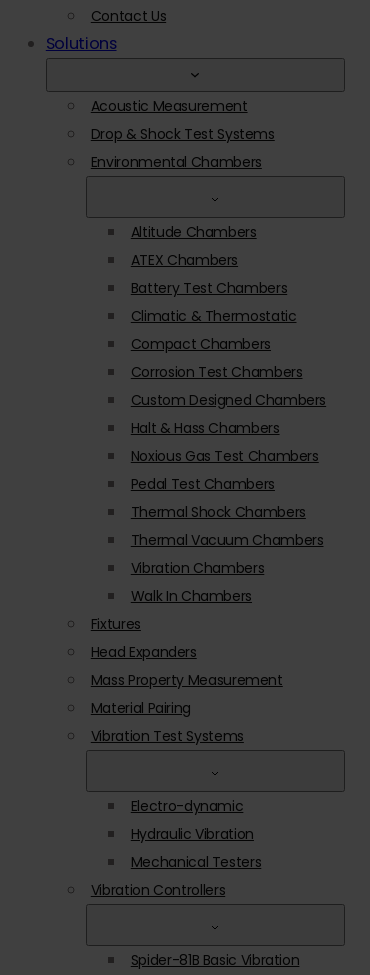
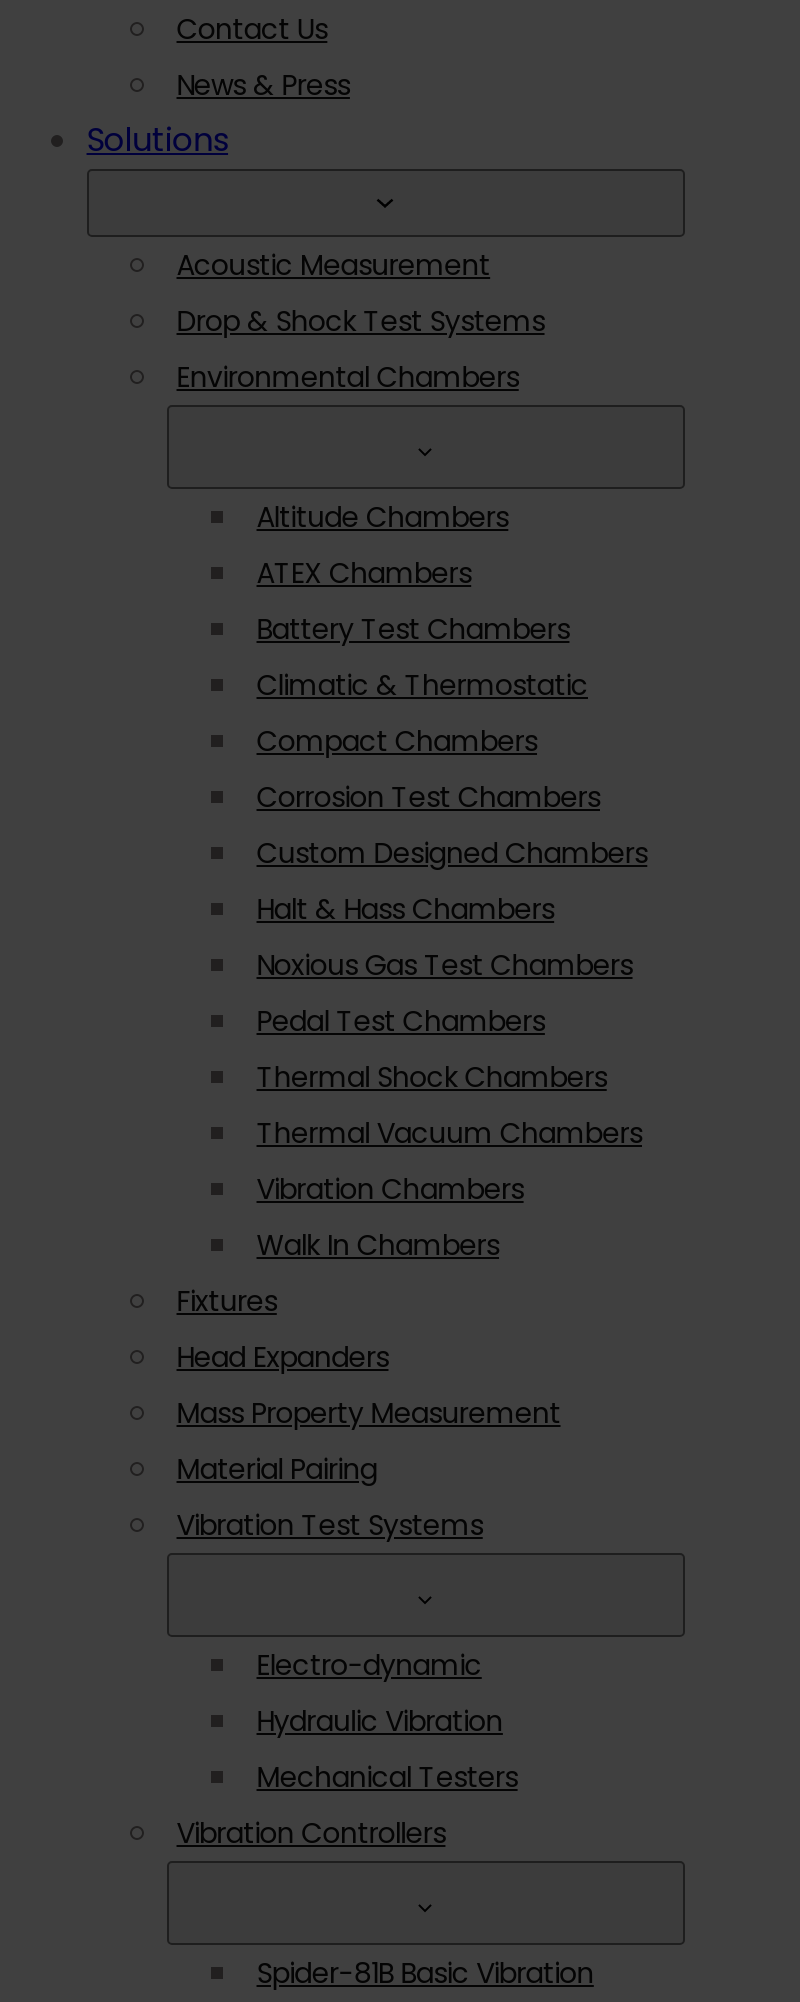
+ News & Press
